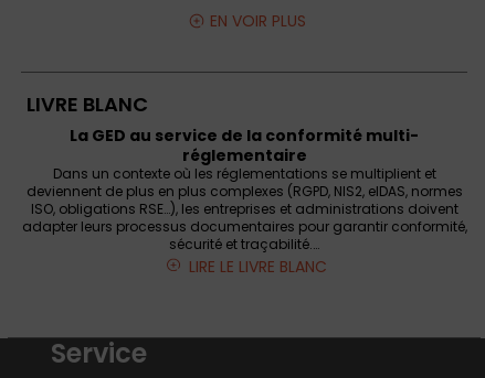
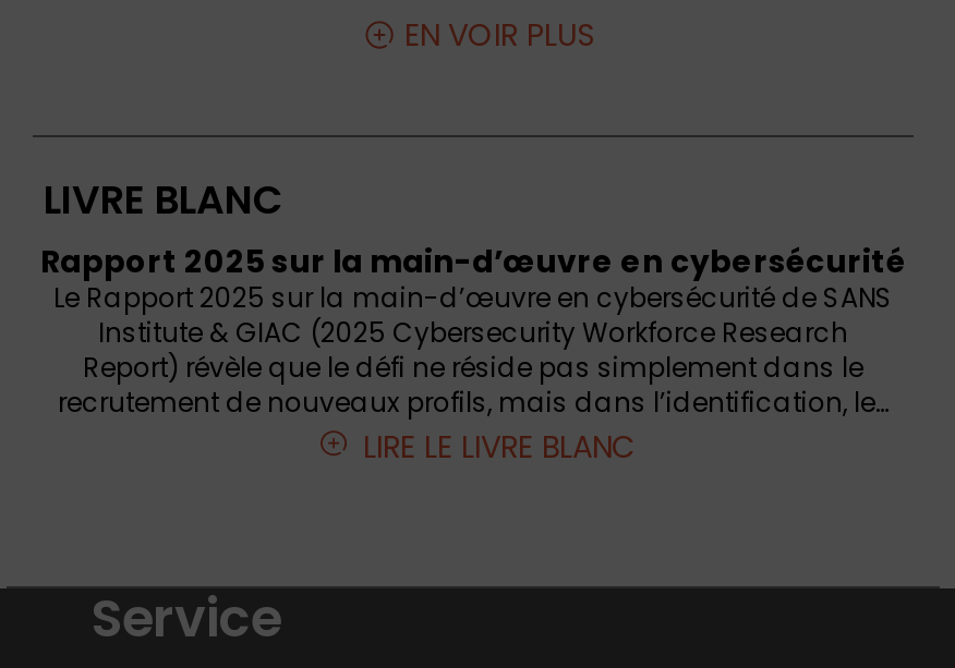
- La GED au service de la conformité multi-
- réglementaire
- Dans un contexte où les réglementations se multiplient et
- deviennent de plus en plus complexes (RGPD, NIS2, eIDAS, normes
- ISO, obligations RSE…), les entreprises et administrations doivent
- adapter leurs processus documentaires pour garantir conformité,
- sécurité et traçabilité.…
+ Rapport 2025 sur la main-d’œuvre en cybersécurité
+ Le Rapport 2025 sur la main-d’œuvre en cybersécurité de SANS
+ Institute & GIAC (2025 Cybersecurity Workforce Research
+ Report) révèle que le défi ne réside pas simplement dans le
+ recrutement de nouveaux profils, mais dans l’identification, le…
